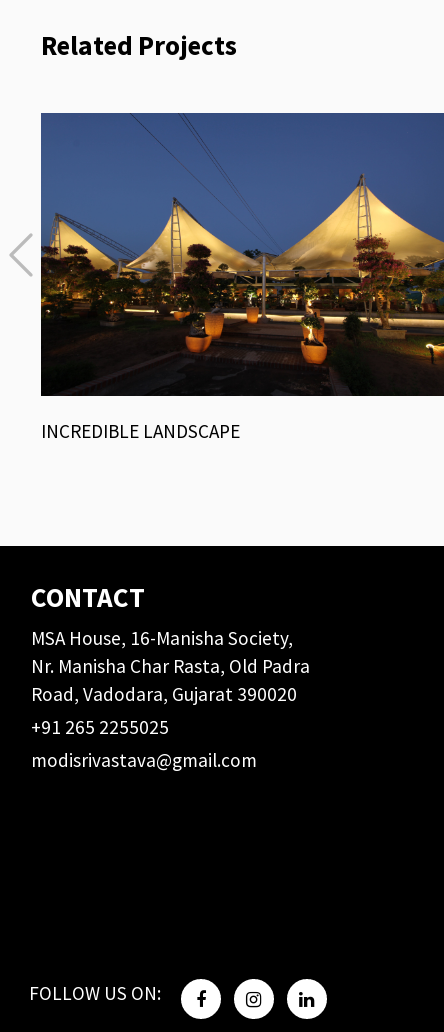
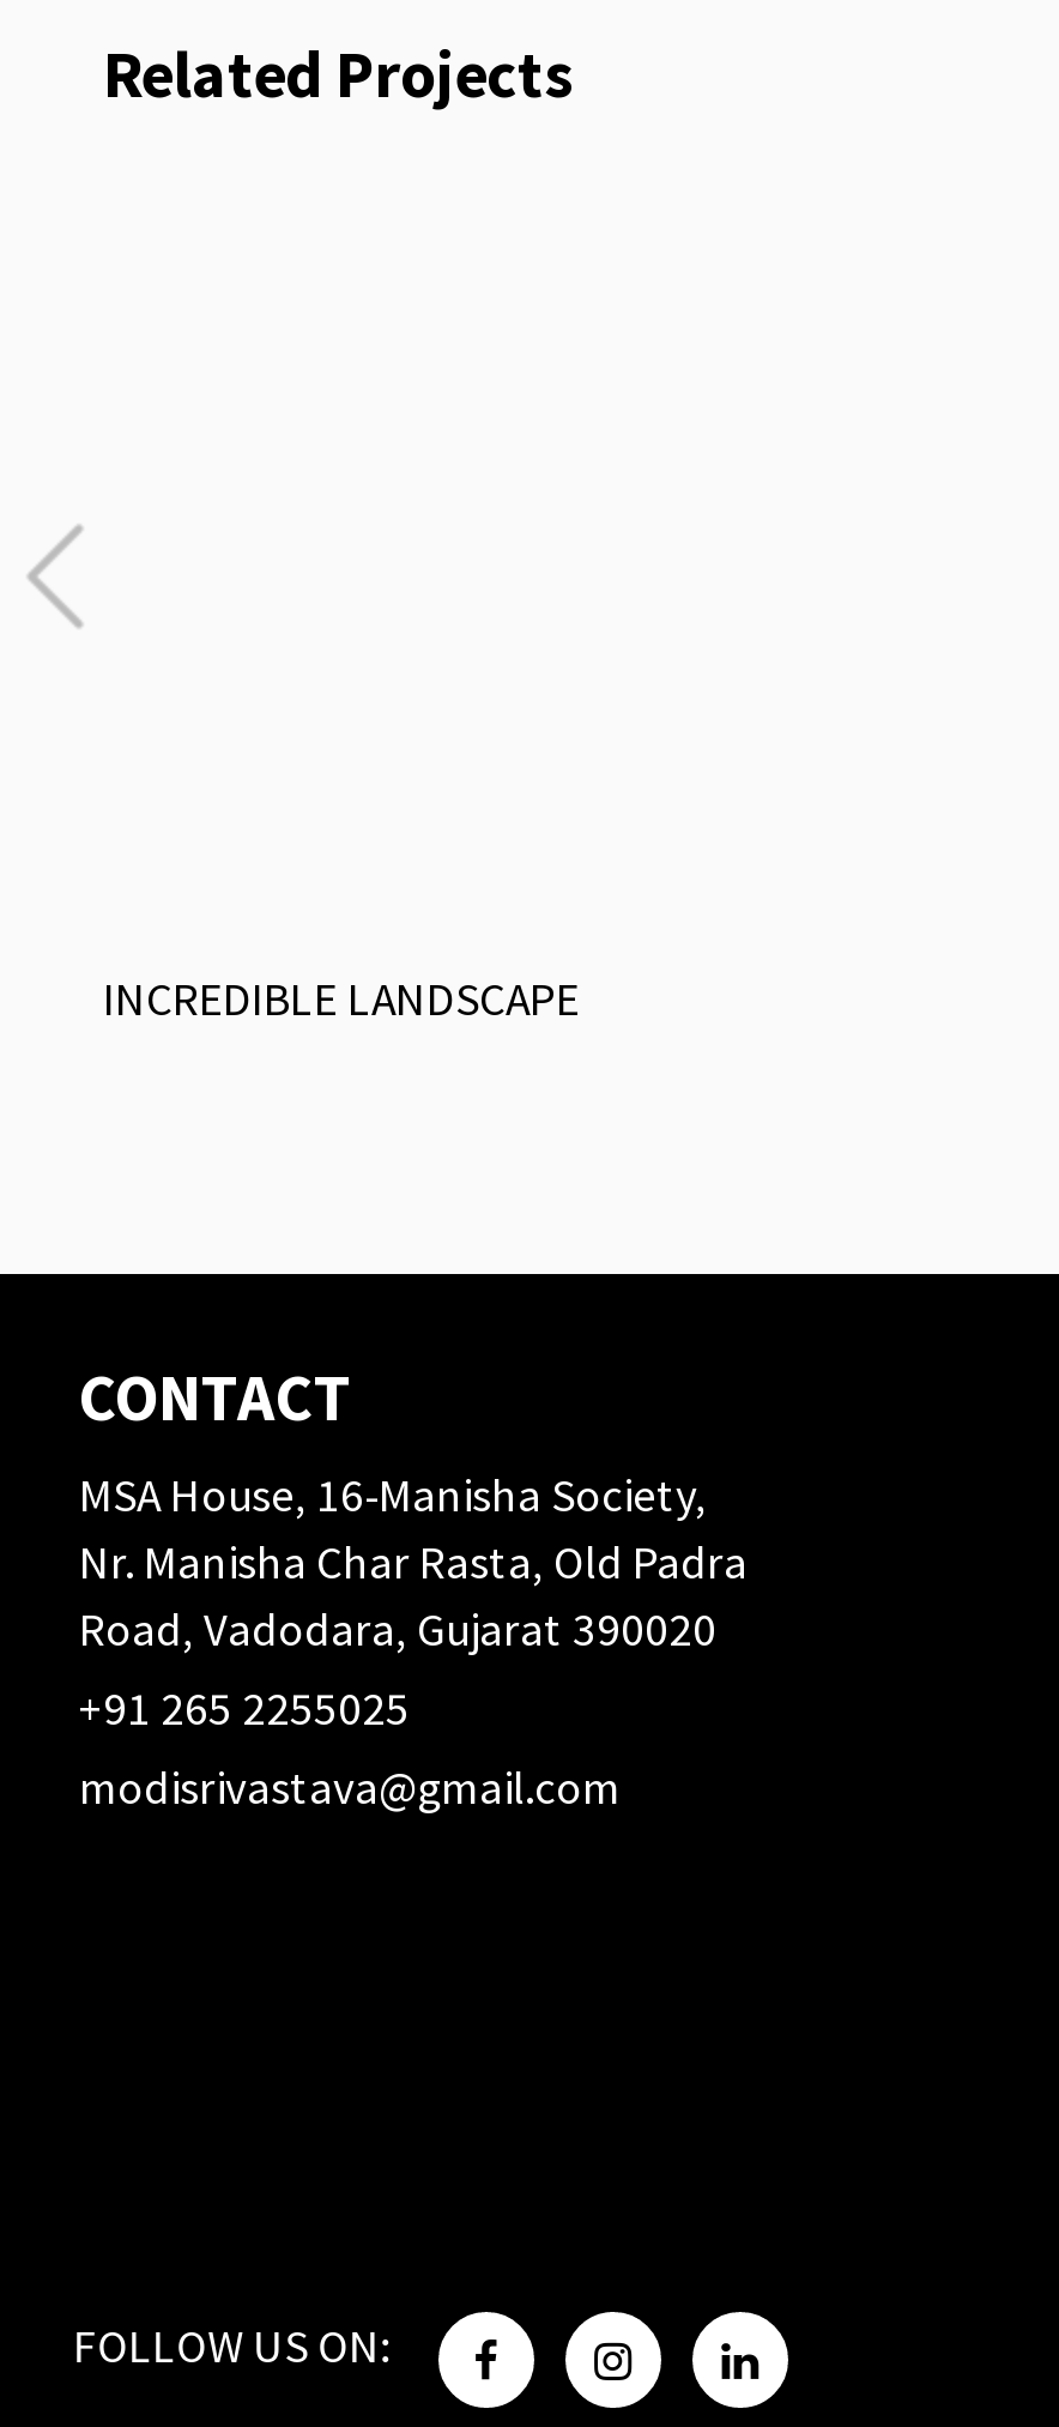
- [image]
